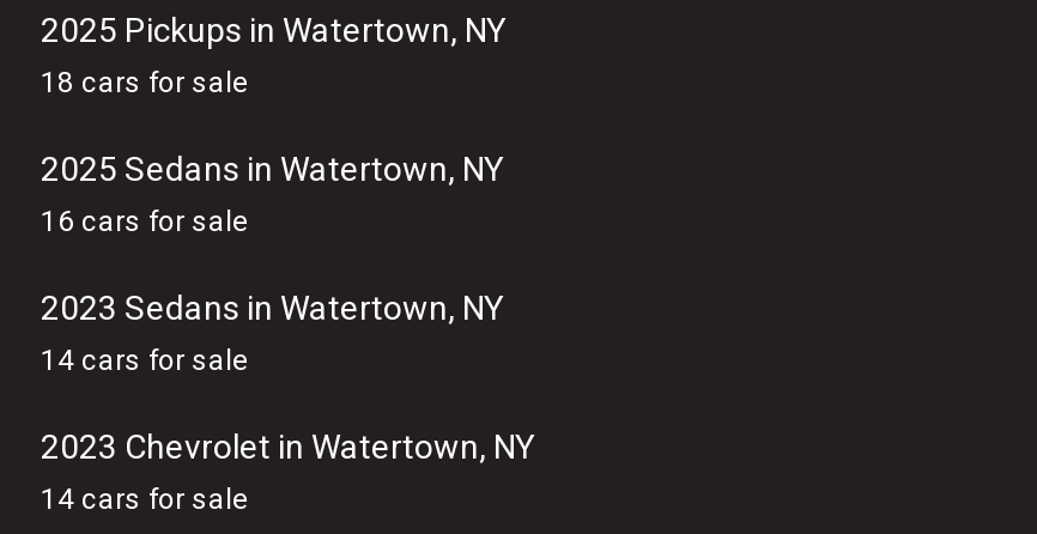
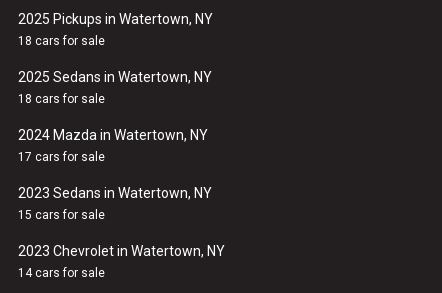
- 16 cars for sale
+ 18 cars for sale
+ 2024 Mazda in Watertown, NY
+ 17 cars for sale

- 14 cars for sale
+ 15 cars for sale
